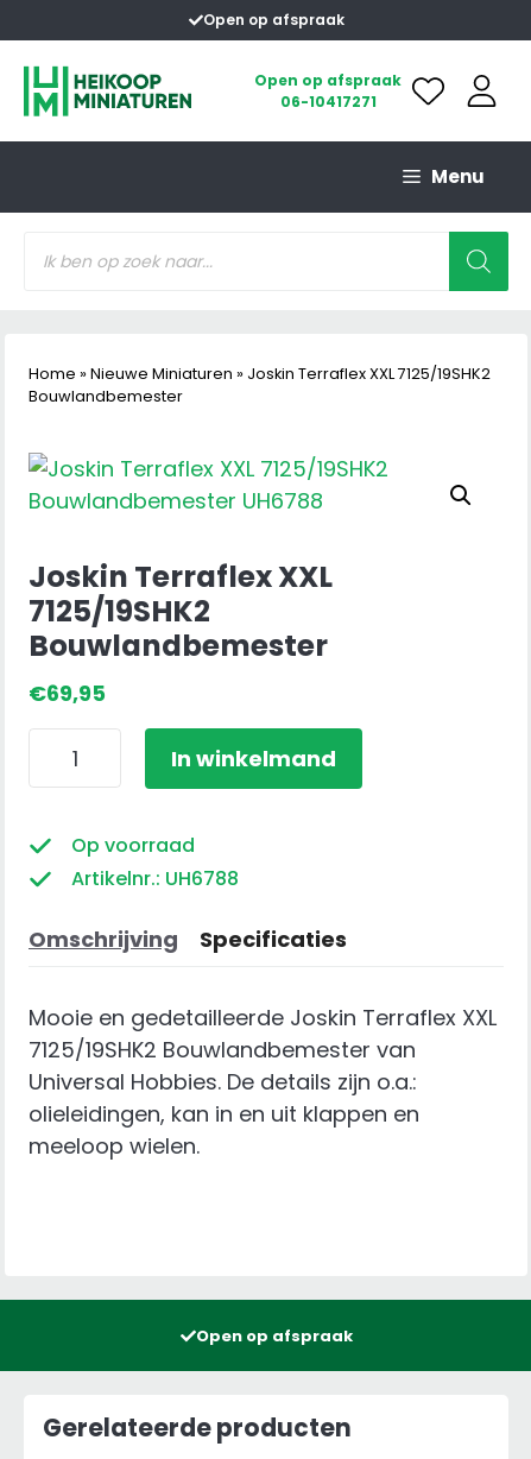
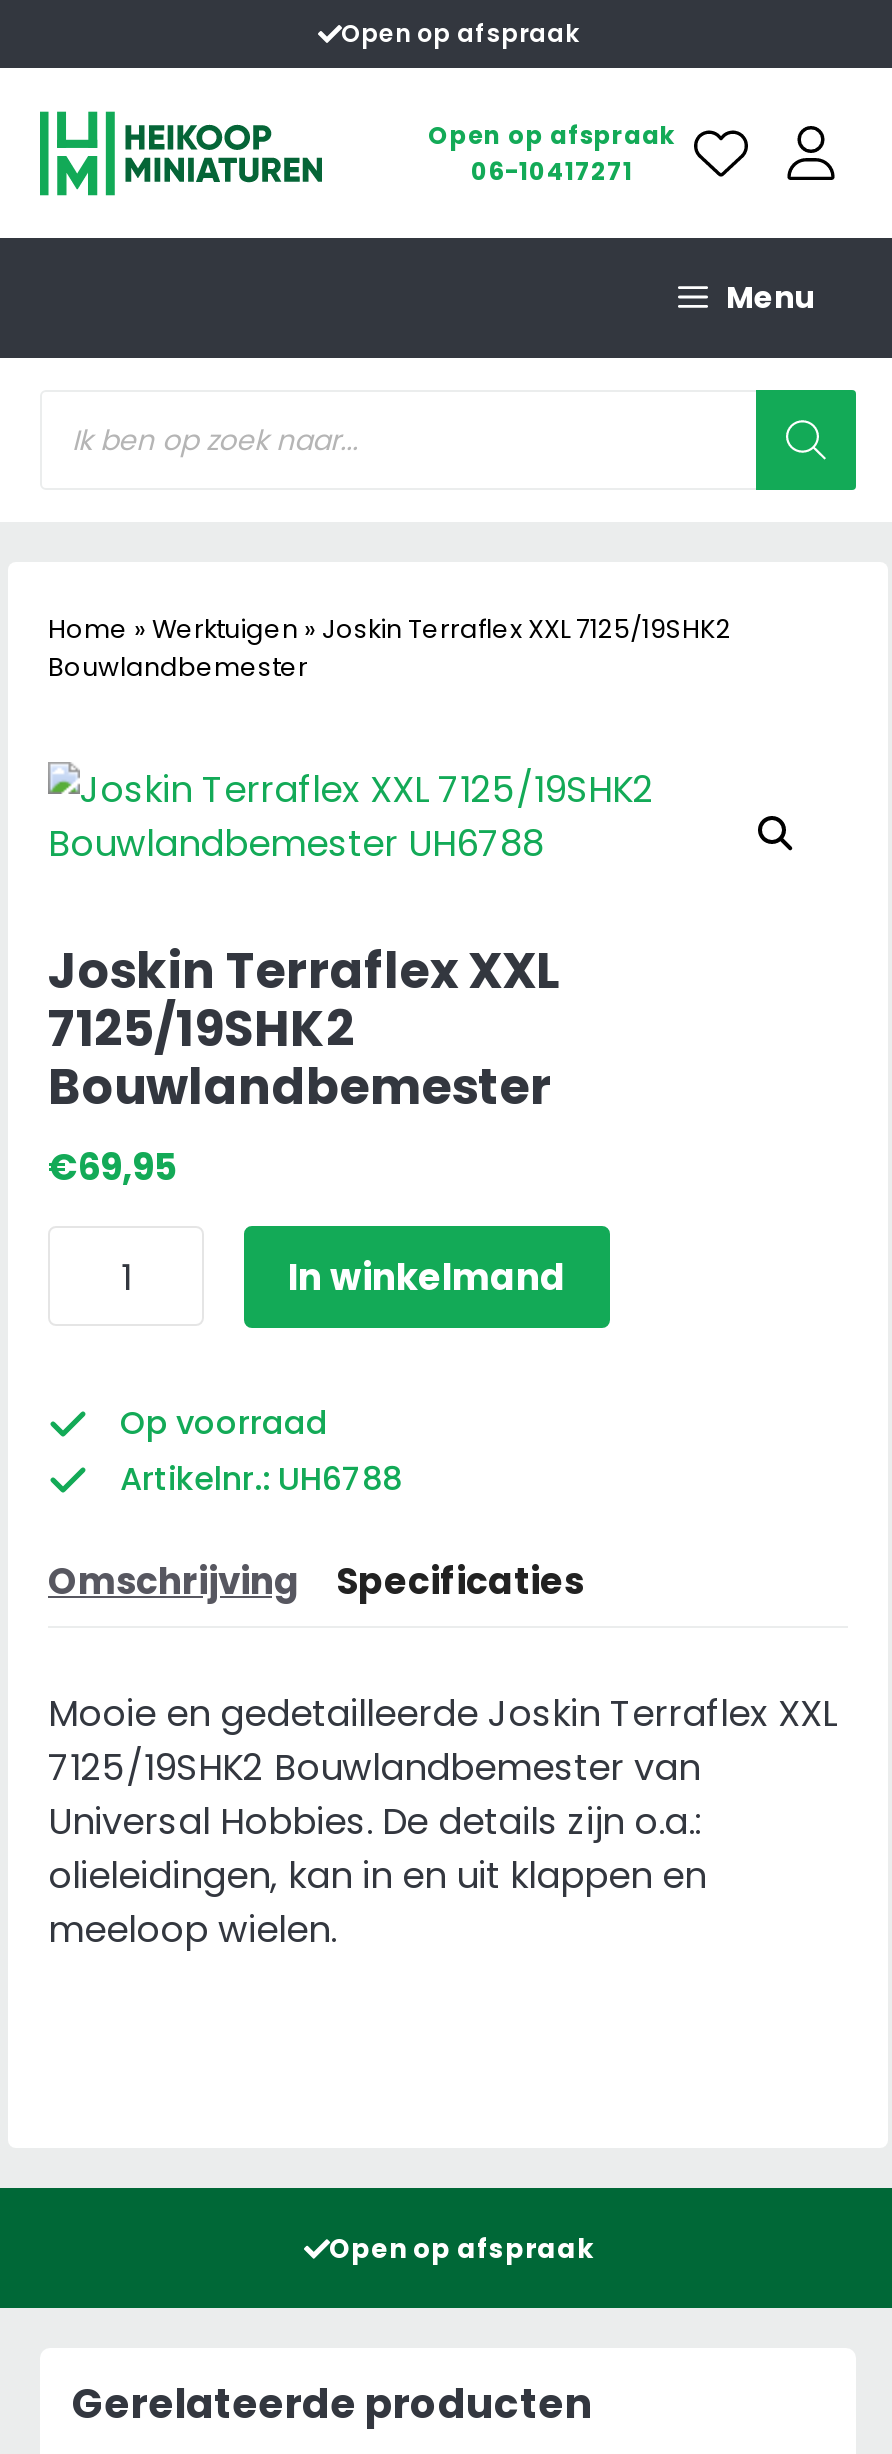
- Home» Nieuwe Miniaturen» Joskin Terraflex XXL 7125/19SHK2
+ Home» Werktuigen» Joskin Terraflex XXL 7125/19SHK2
